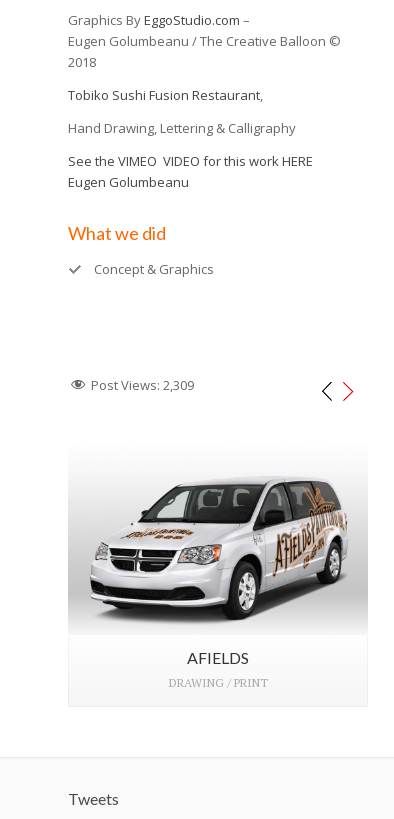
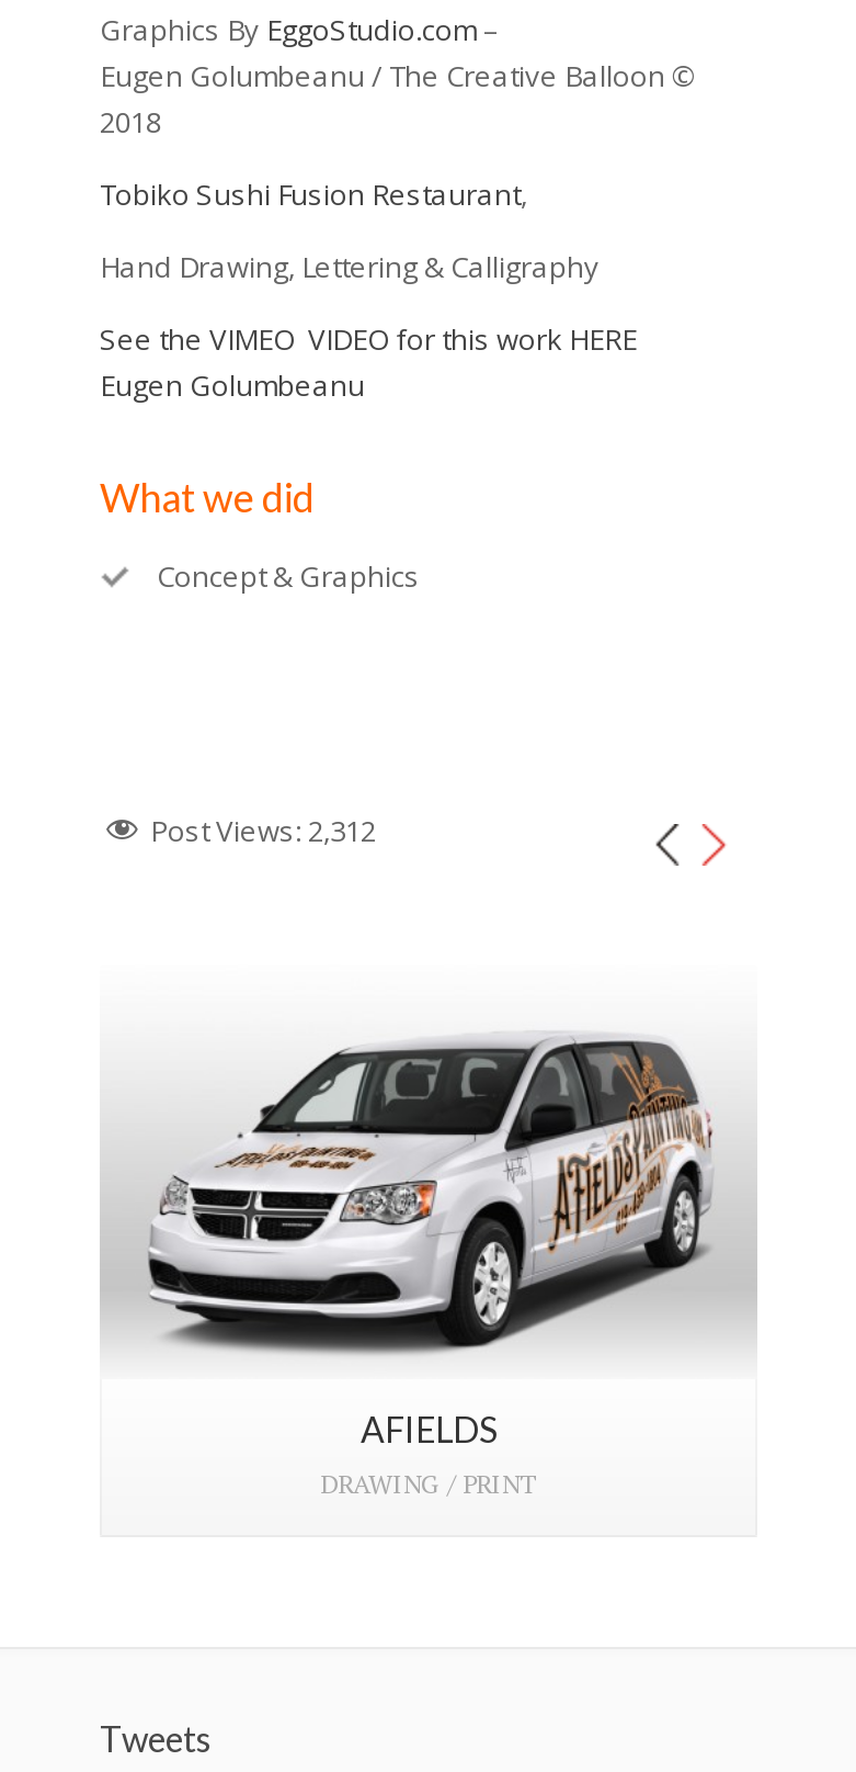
- Post Views: 2,309
+ Post Views: 2,312
